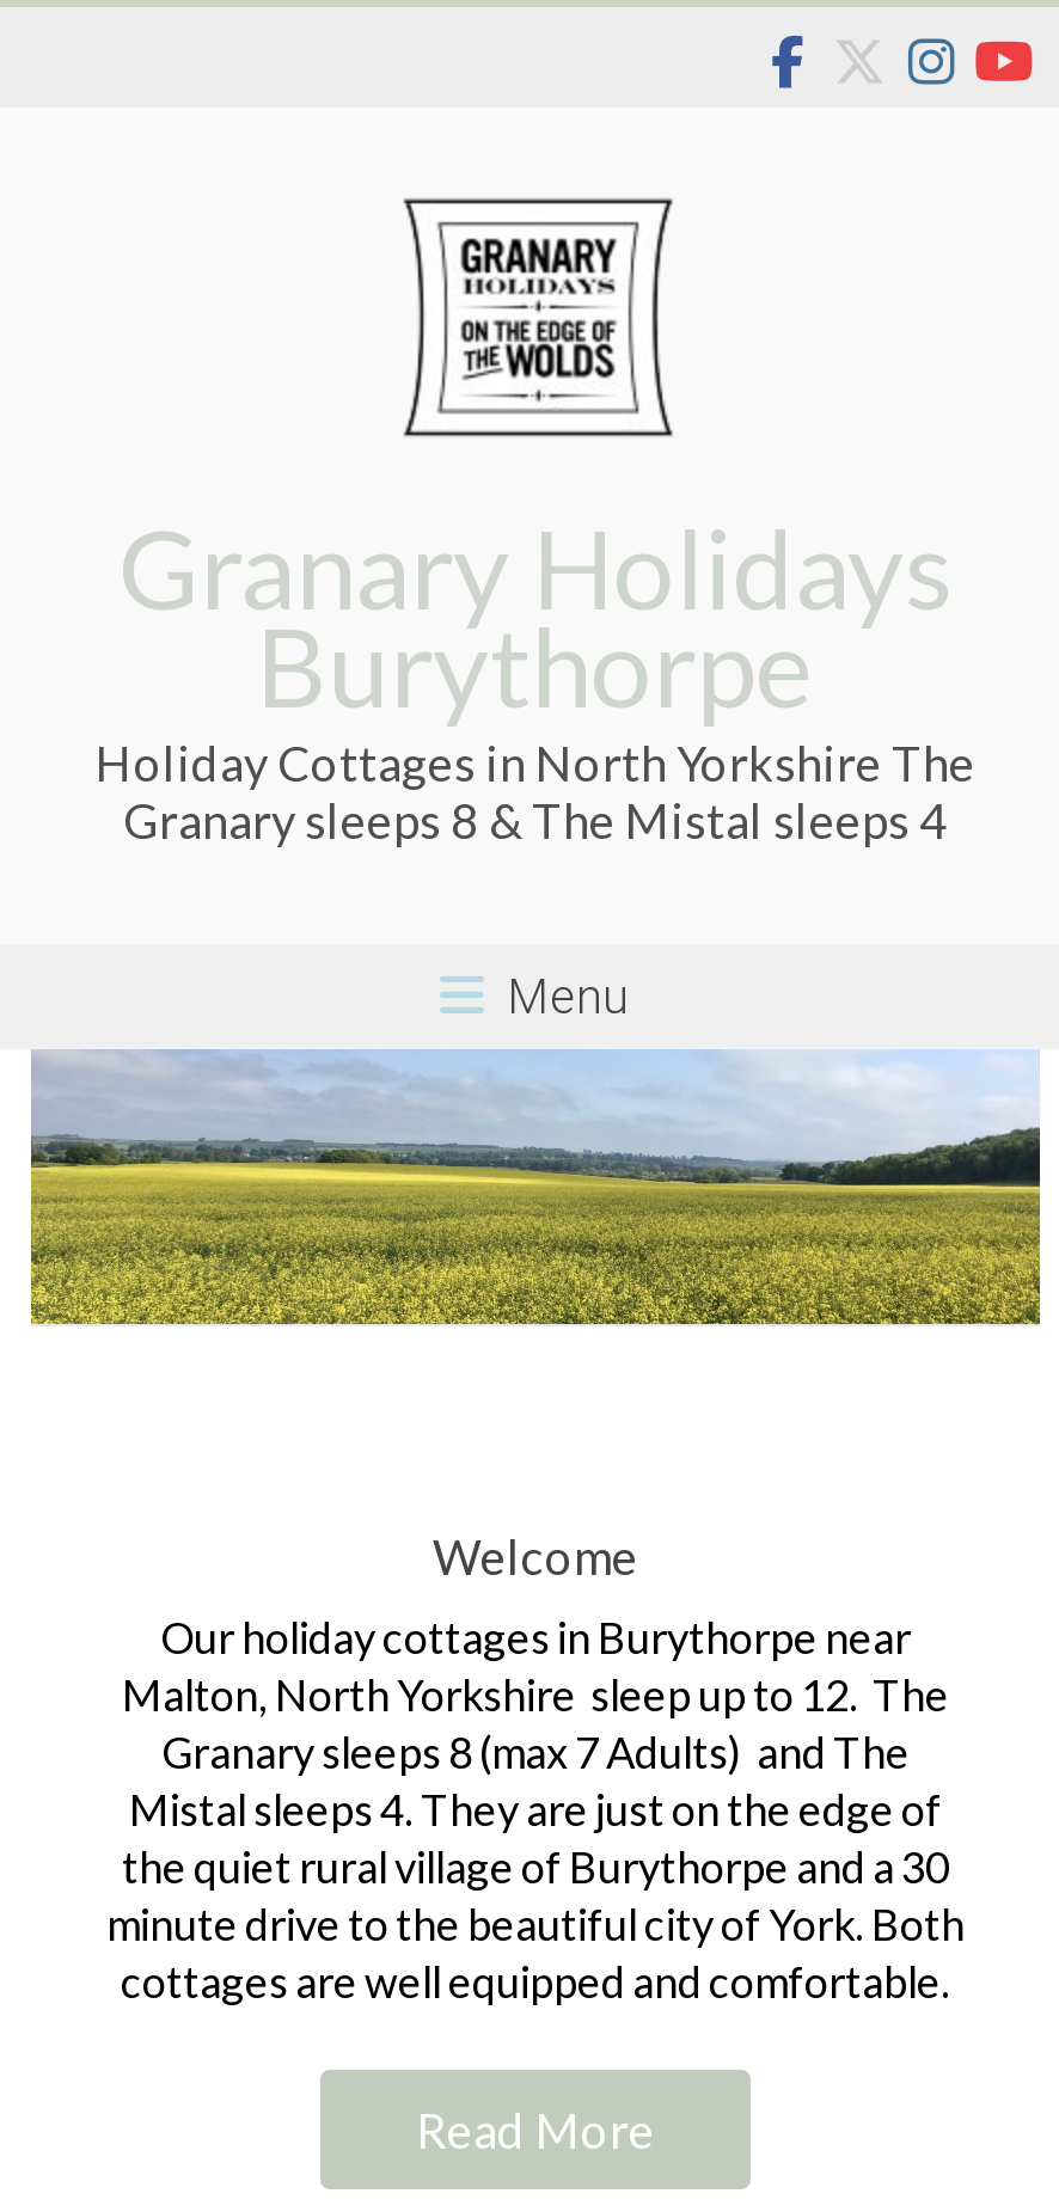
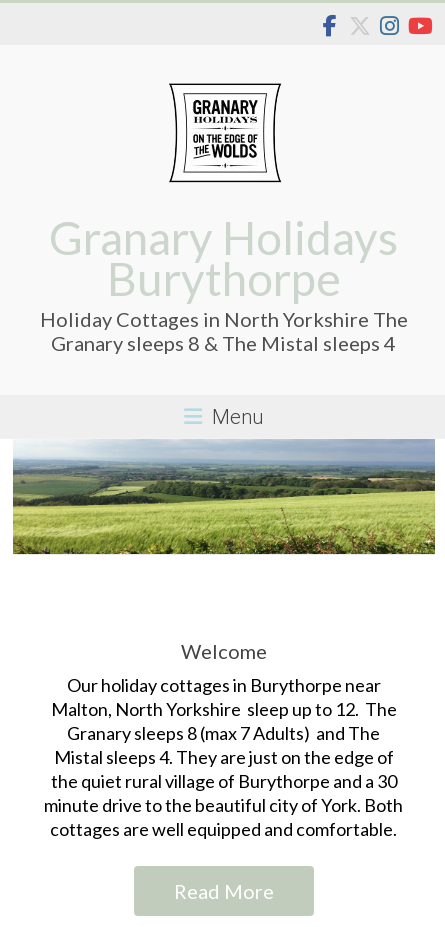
- [image]
+ [image]
